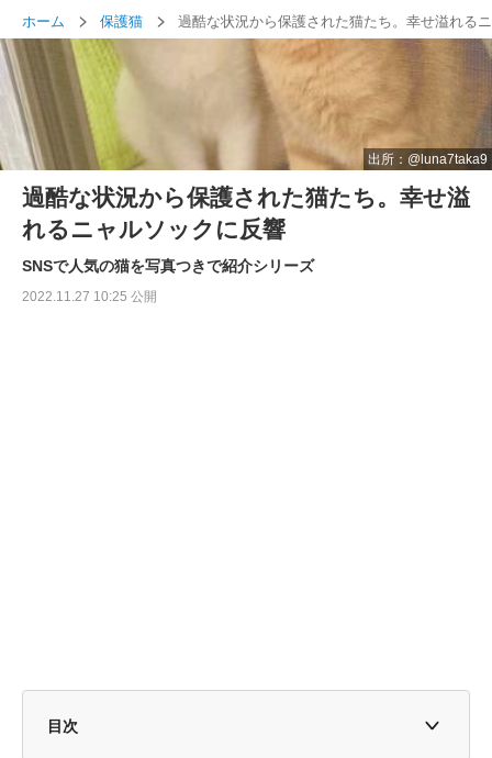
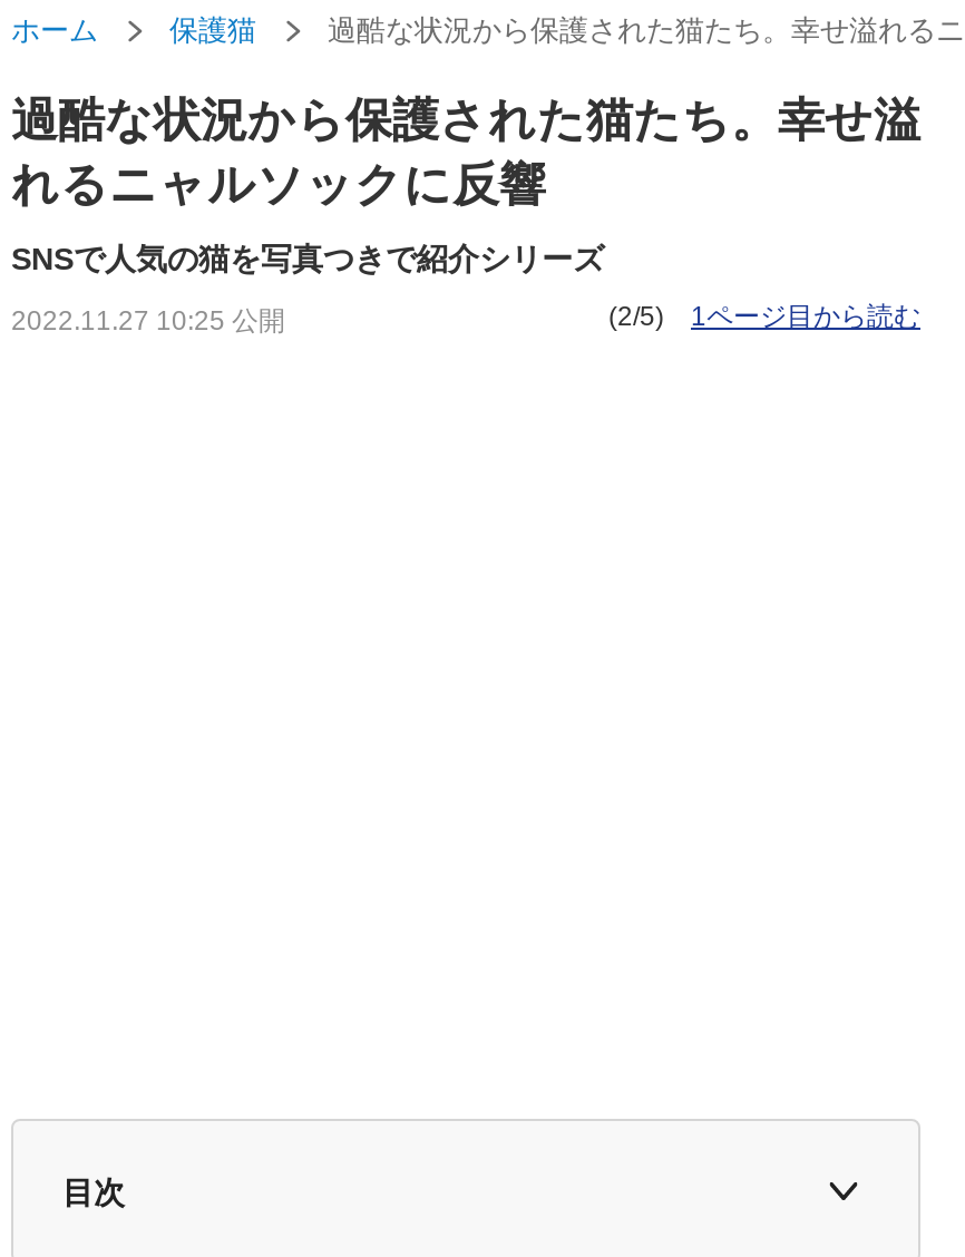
- [image]
- 出所：@luna7taka9

+ (2/5)
+ 1ページ目から読む
